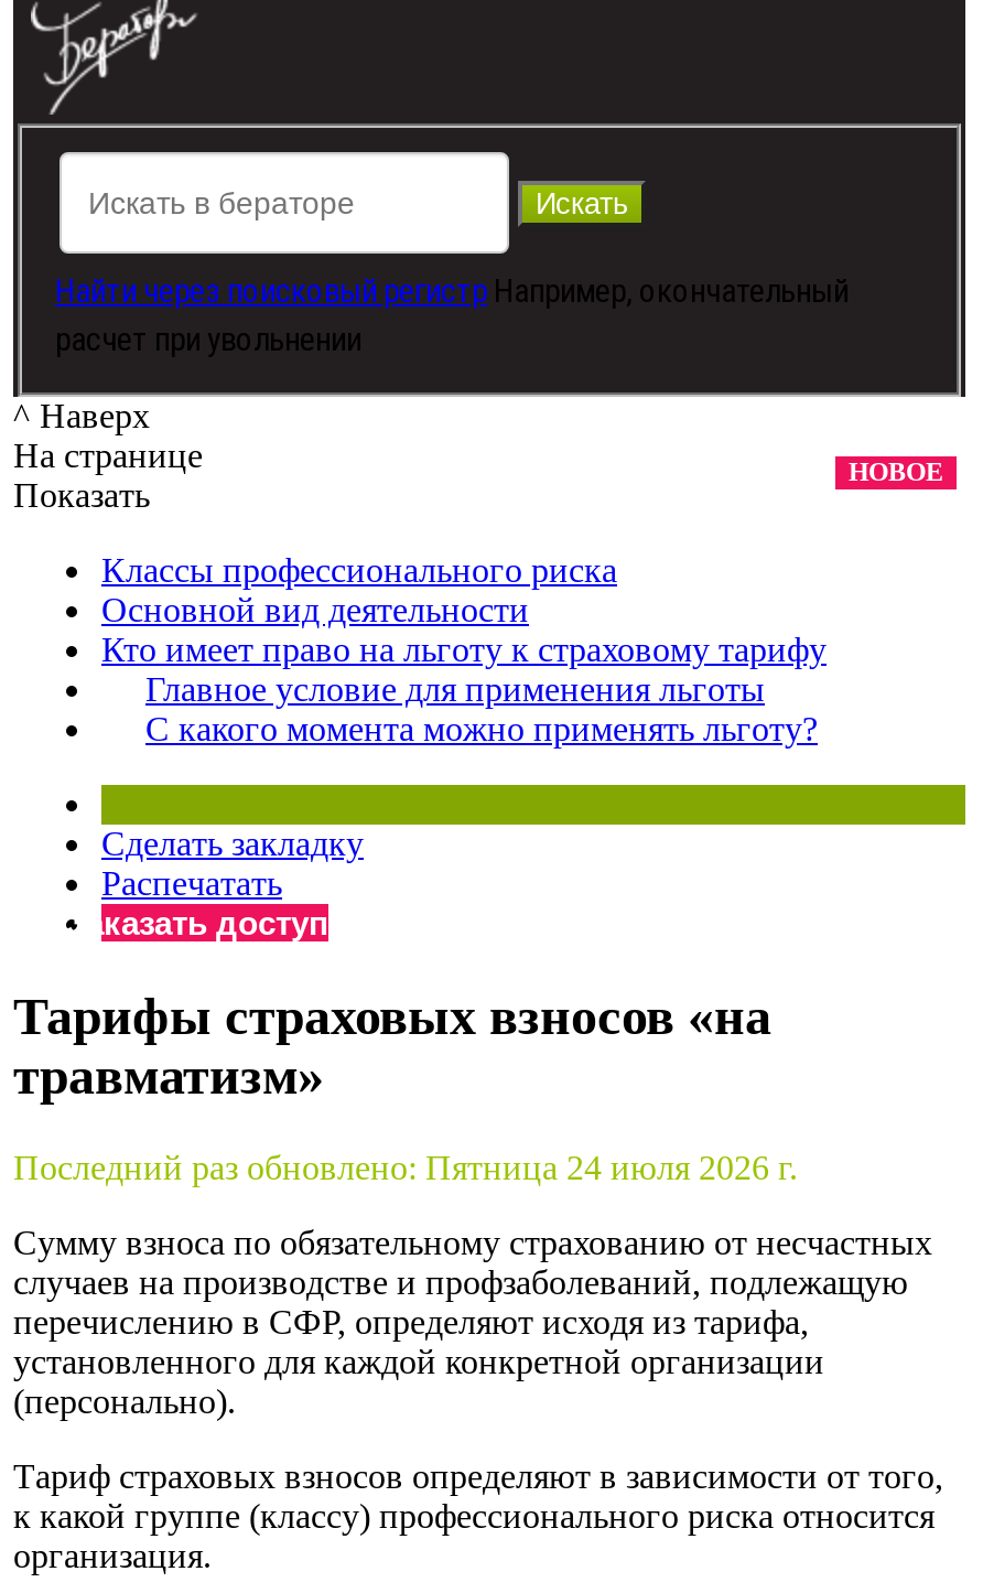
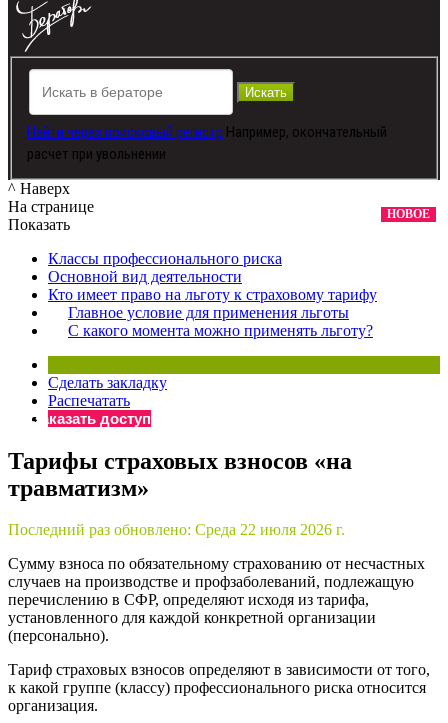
- Последний раз обновлено: Пятница 24 июля 2026 г.
+ Последний раз обновлено: Среда 22 июля 2026 г.
